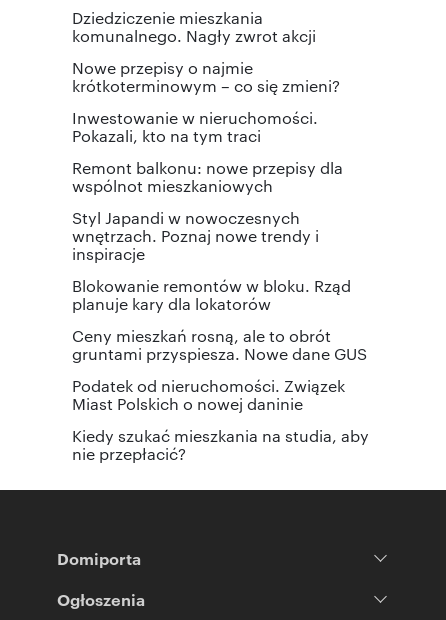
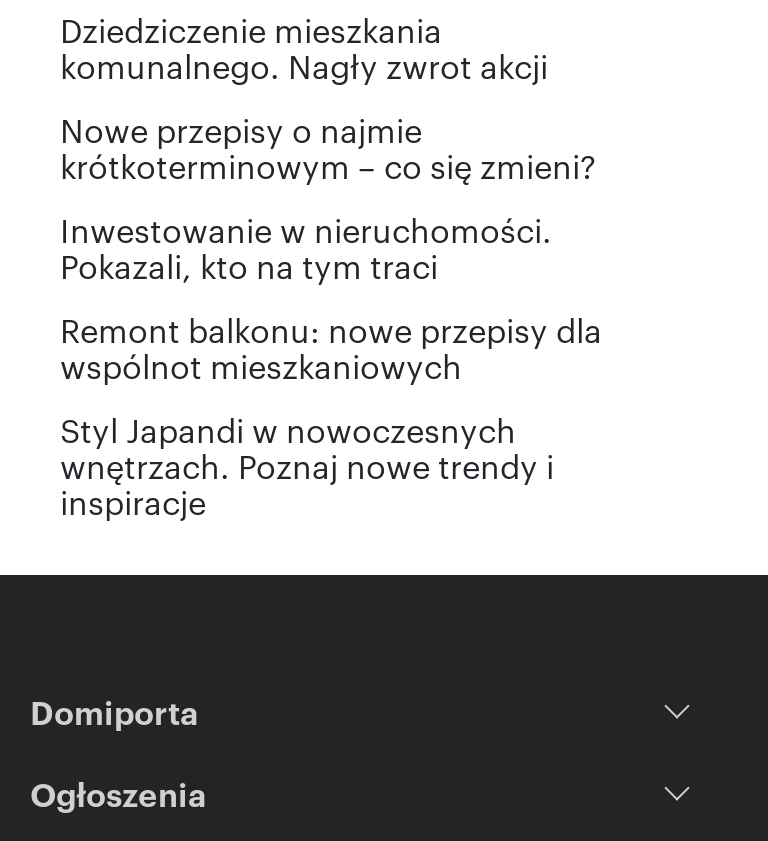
- Blokowanie remontów w bloku. Rząd
- planuje kary dla lokatorów
- Ceny mieszkań rosną, ale to obrót
- gruntami przyspiesza. Nowe dane GUS
- Podatek od nieruchomości. Związek
- Miast Polskich o nowej daninie
- Kiedy szukać mieszkania na studia, aby
- nie przepłacić?
